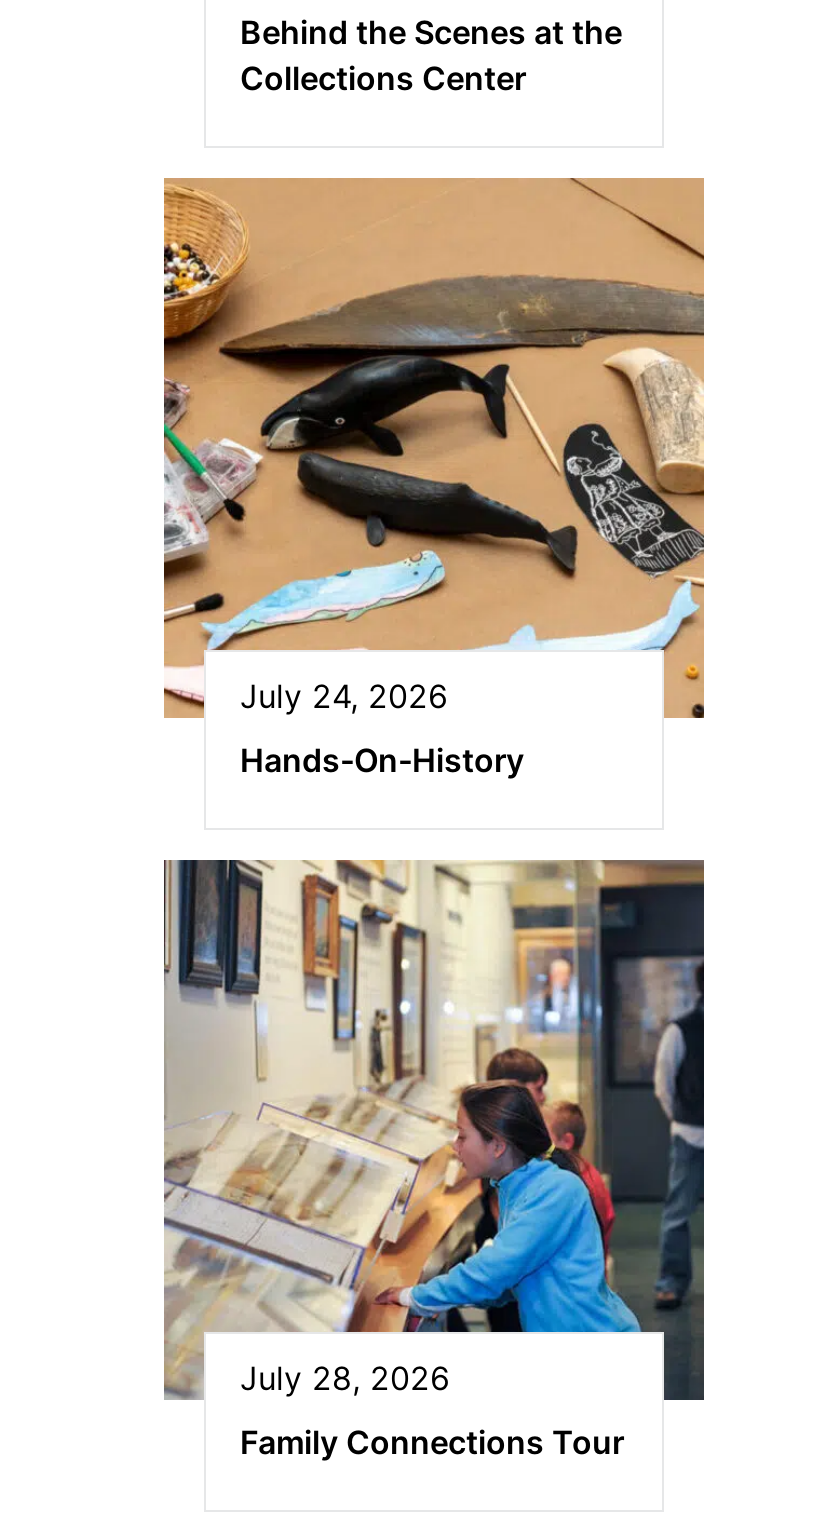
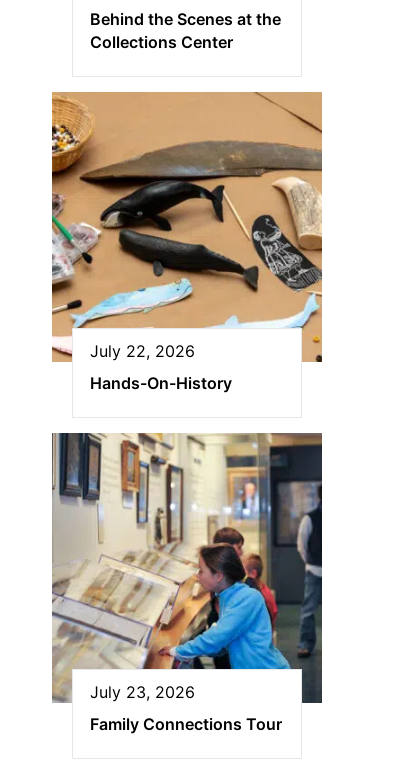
- July 24, 2026
+ July 22, 2026

- July 28, 2026
+ July 23, 2026
